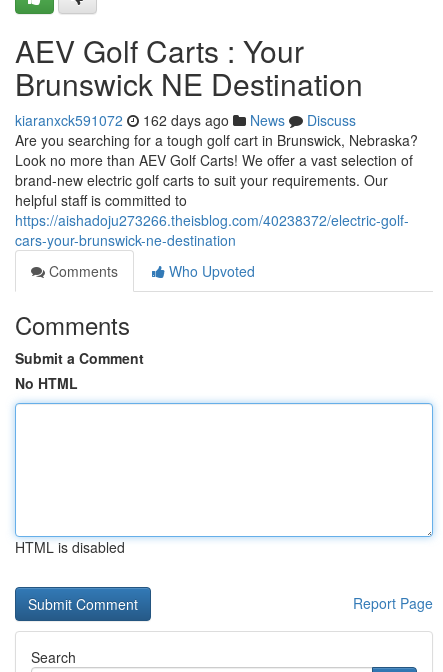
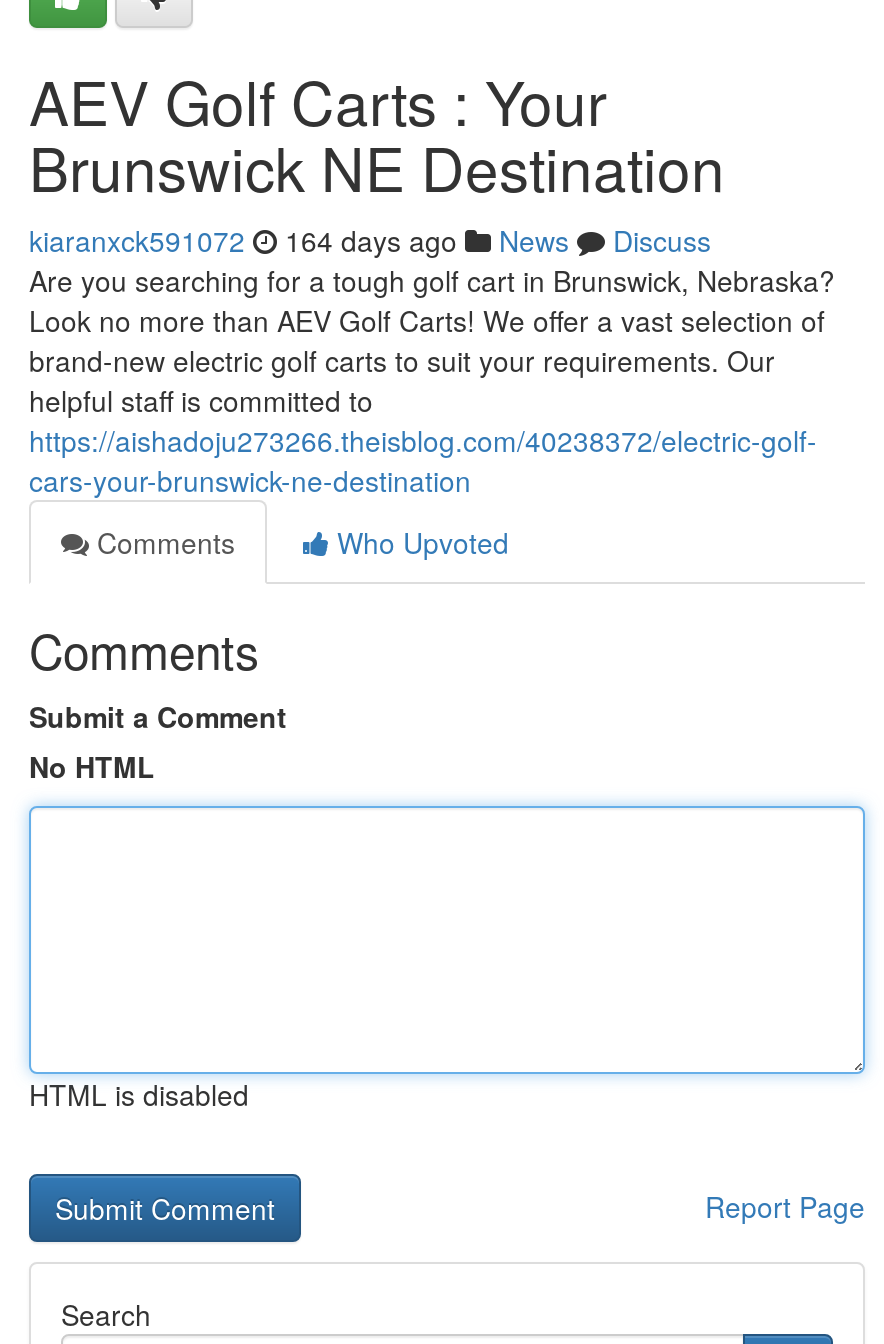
- kiaranxck591072 162 days ago News Discuss
+ kiaranxck591072 164 days ago News Discuss
